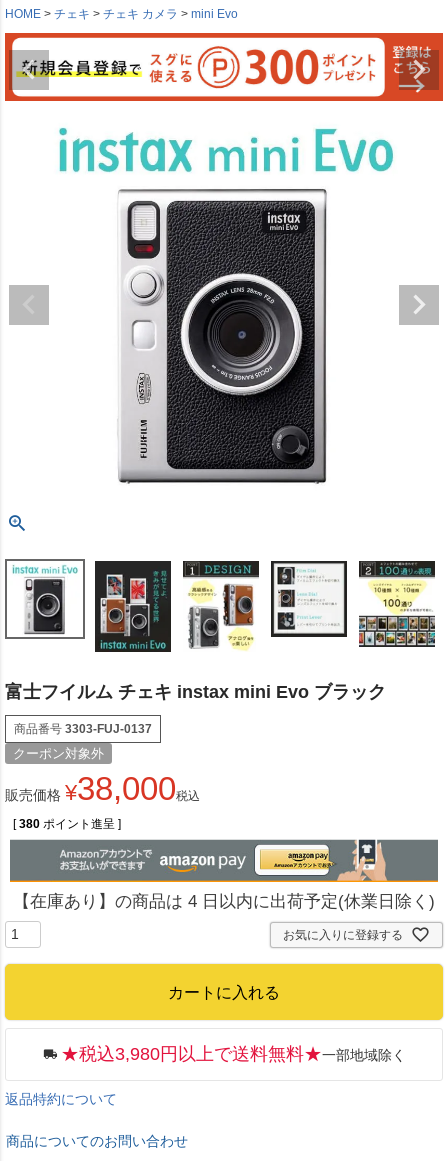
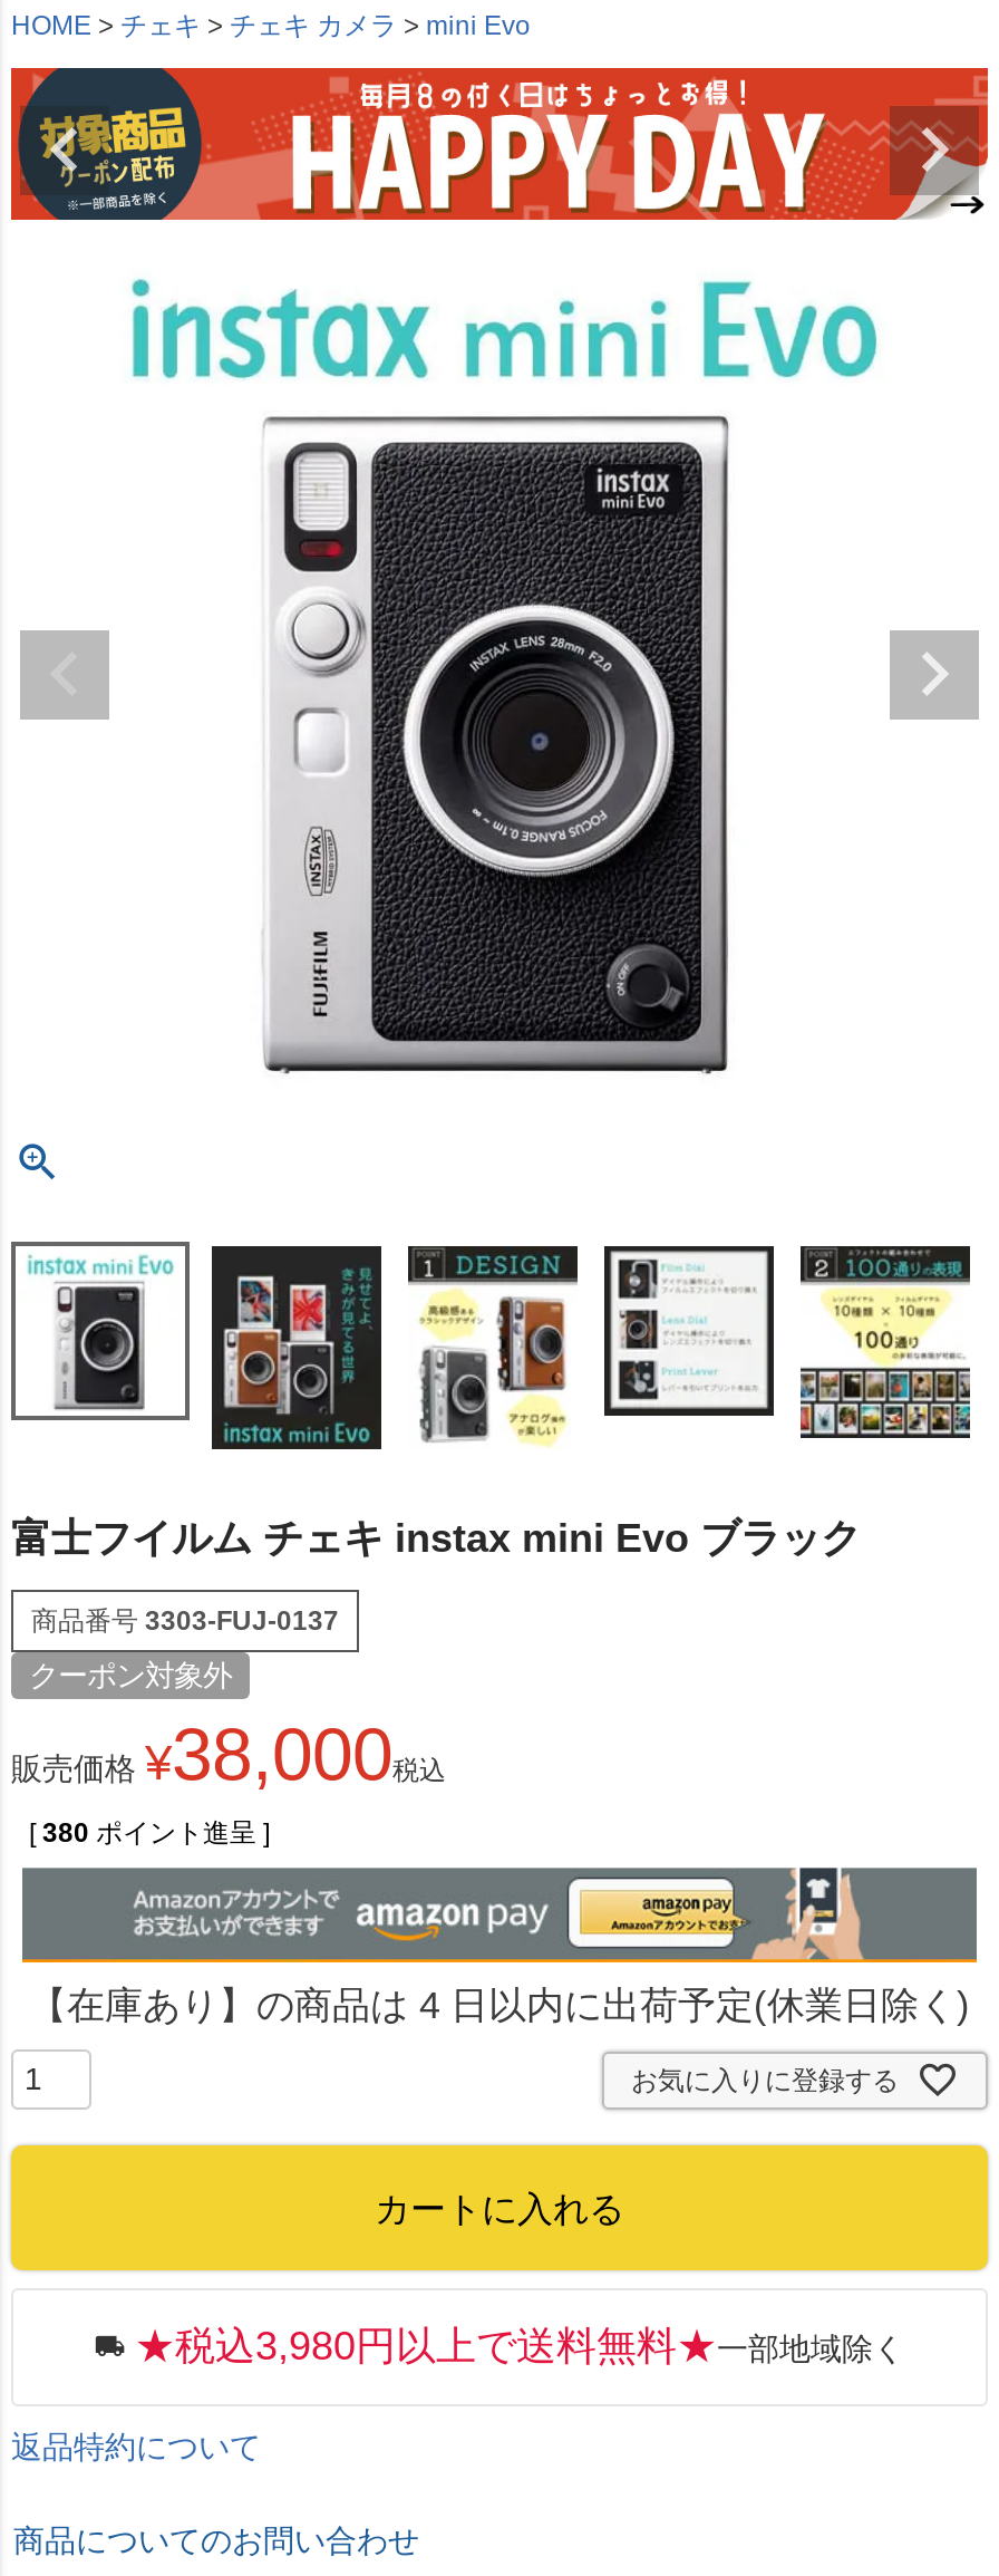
- [image]
+ [image]
